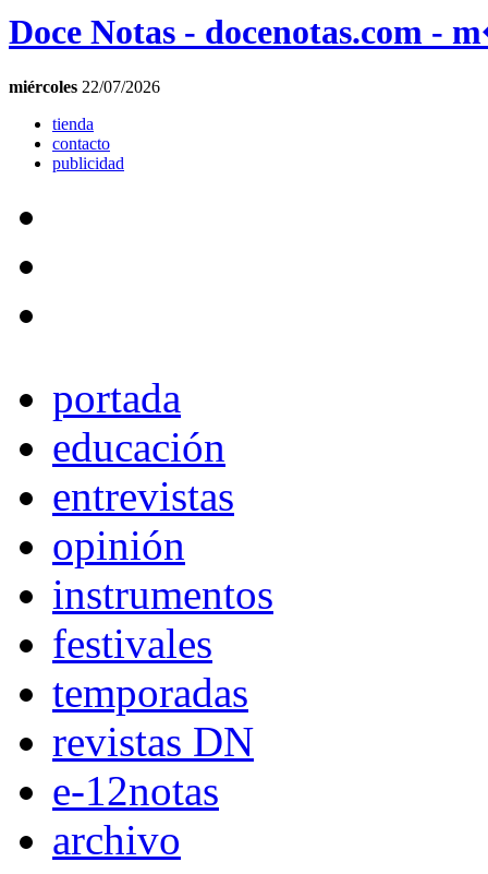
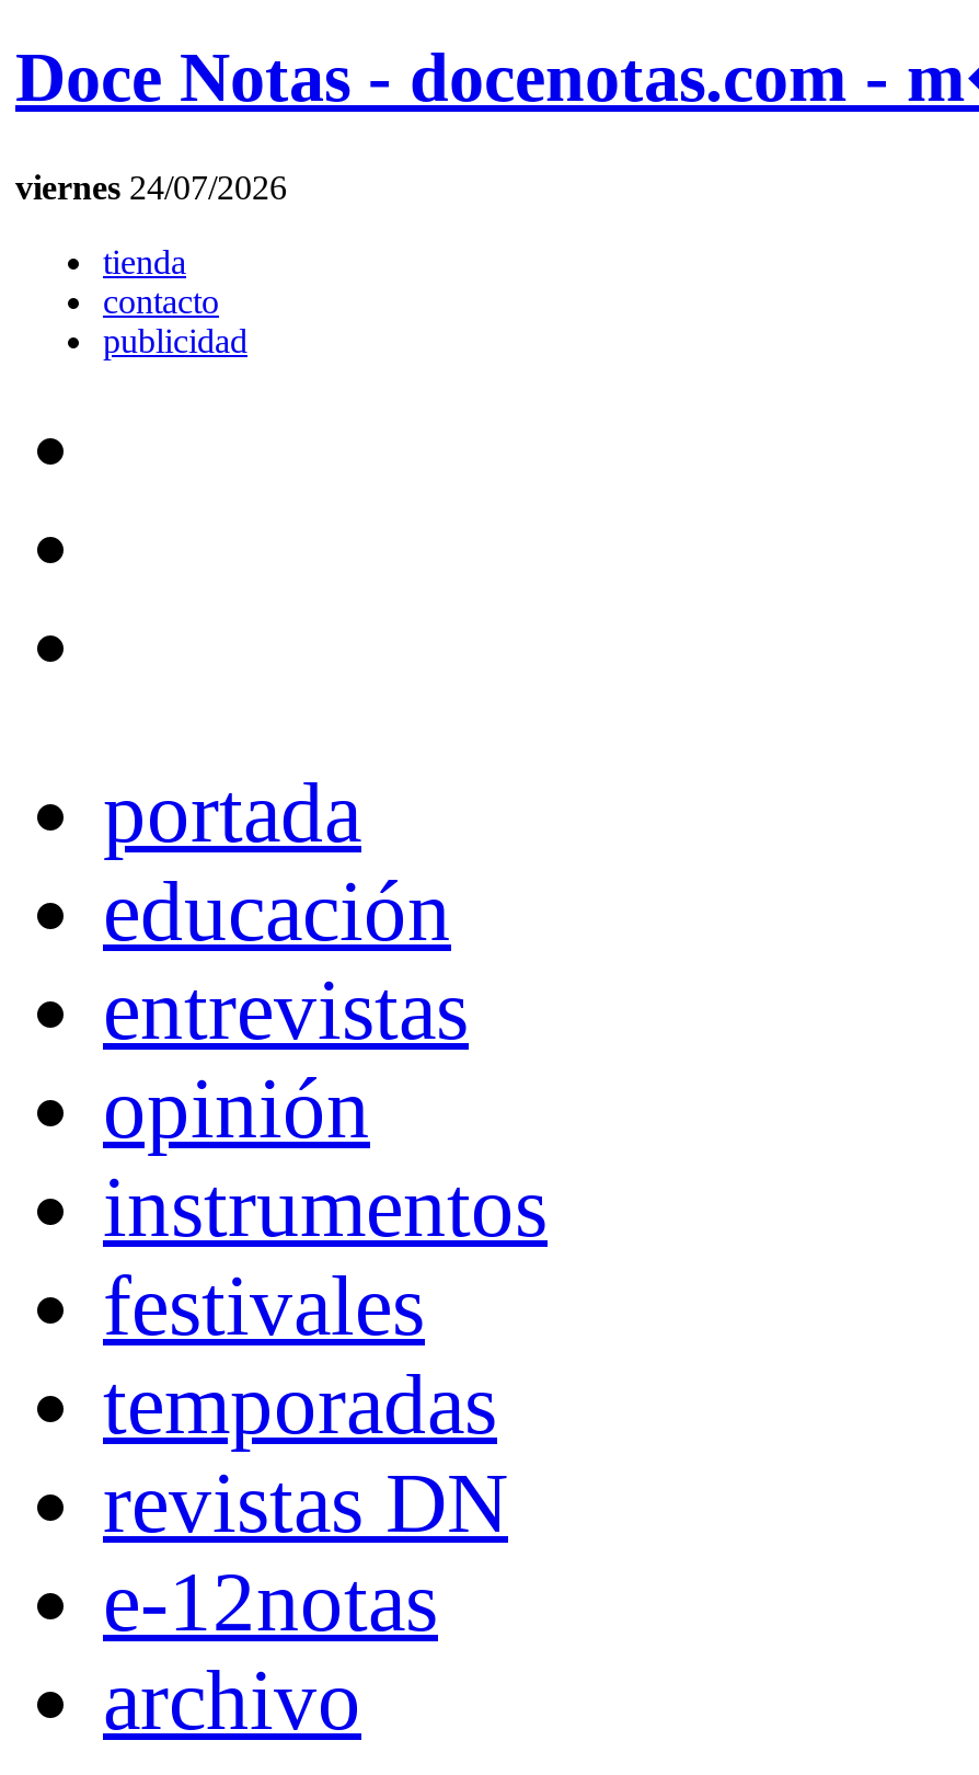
- miércoles 22/07/2026
+ viernes 24/07/2026
